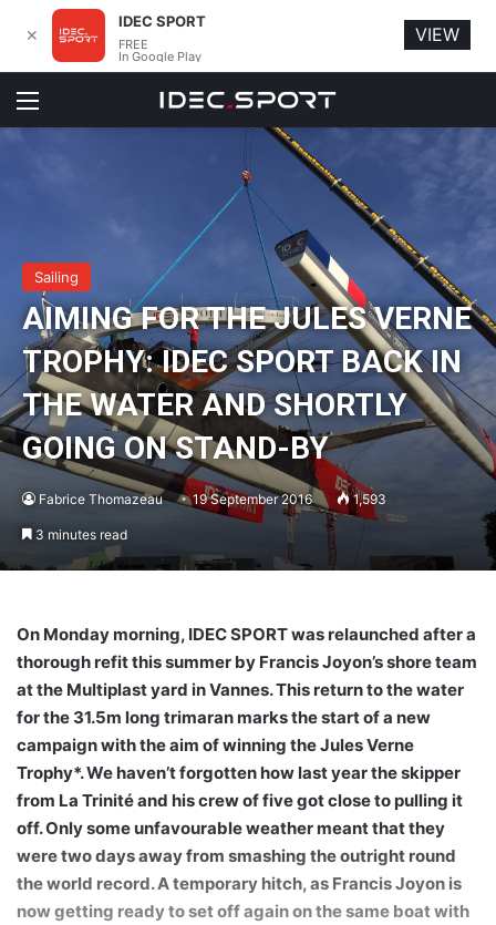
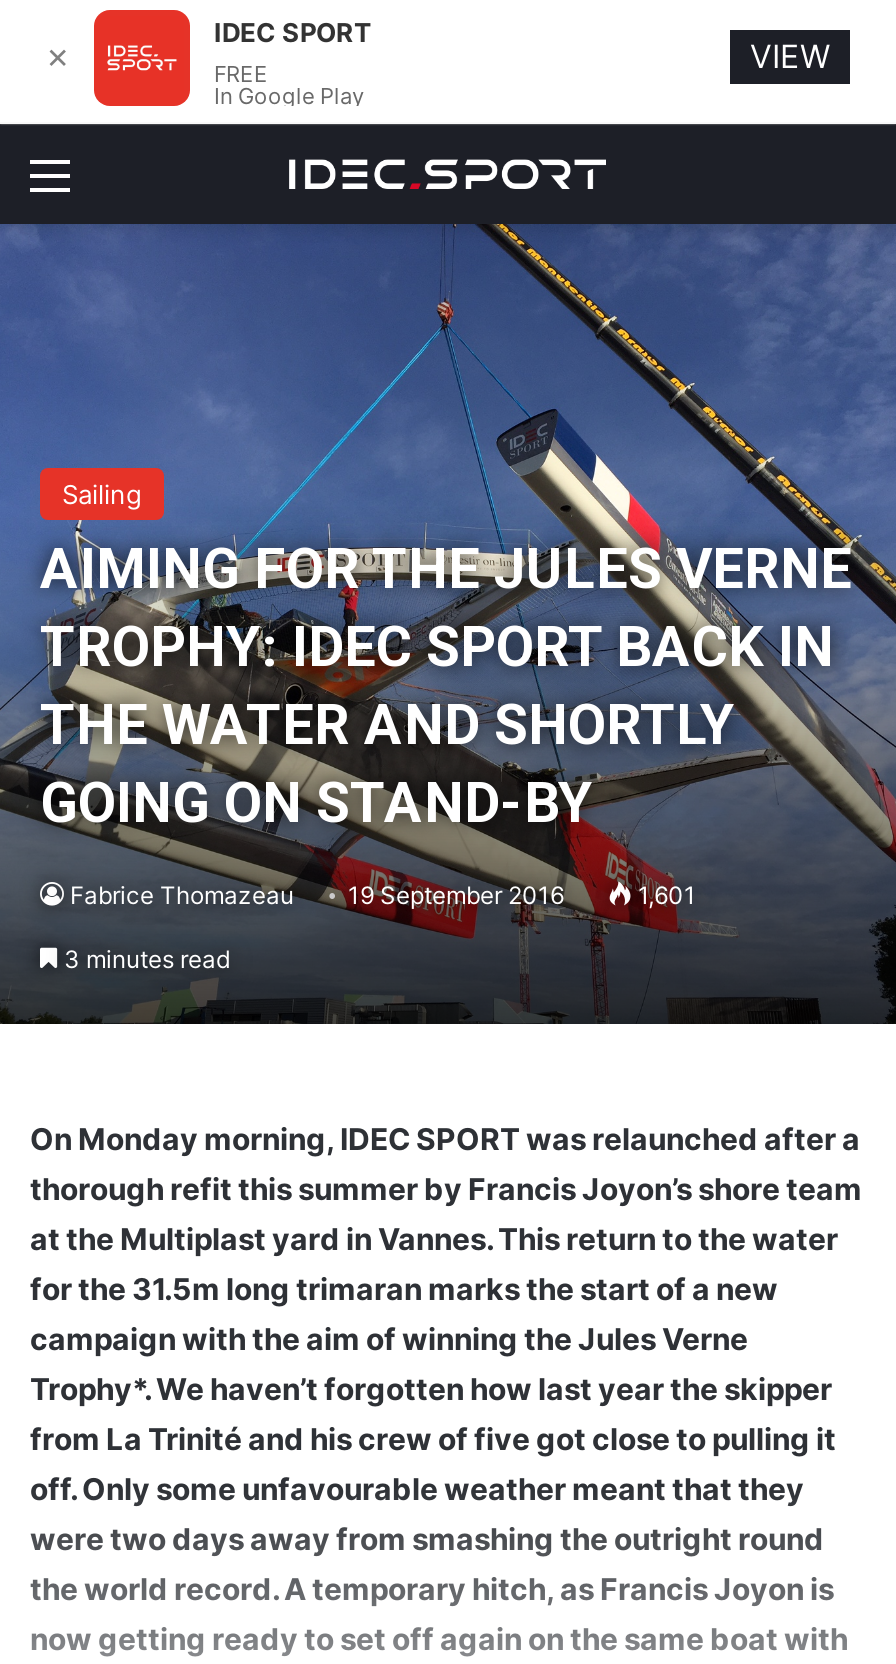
- 1,593
+ 1,601
